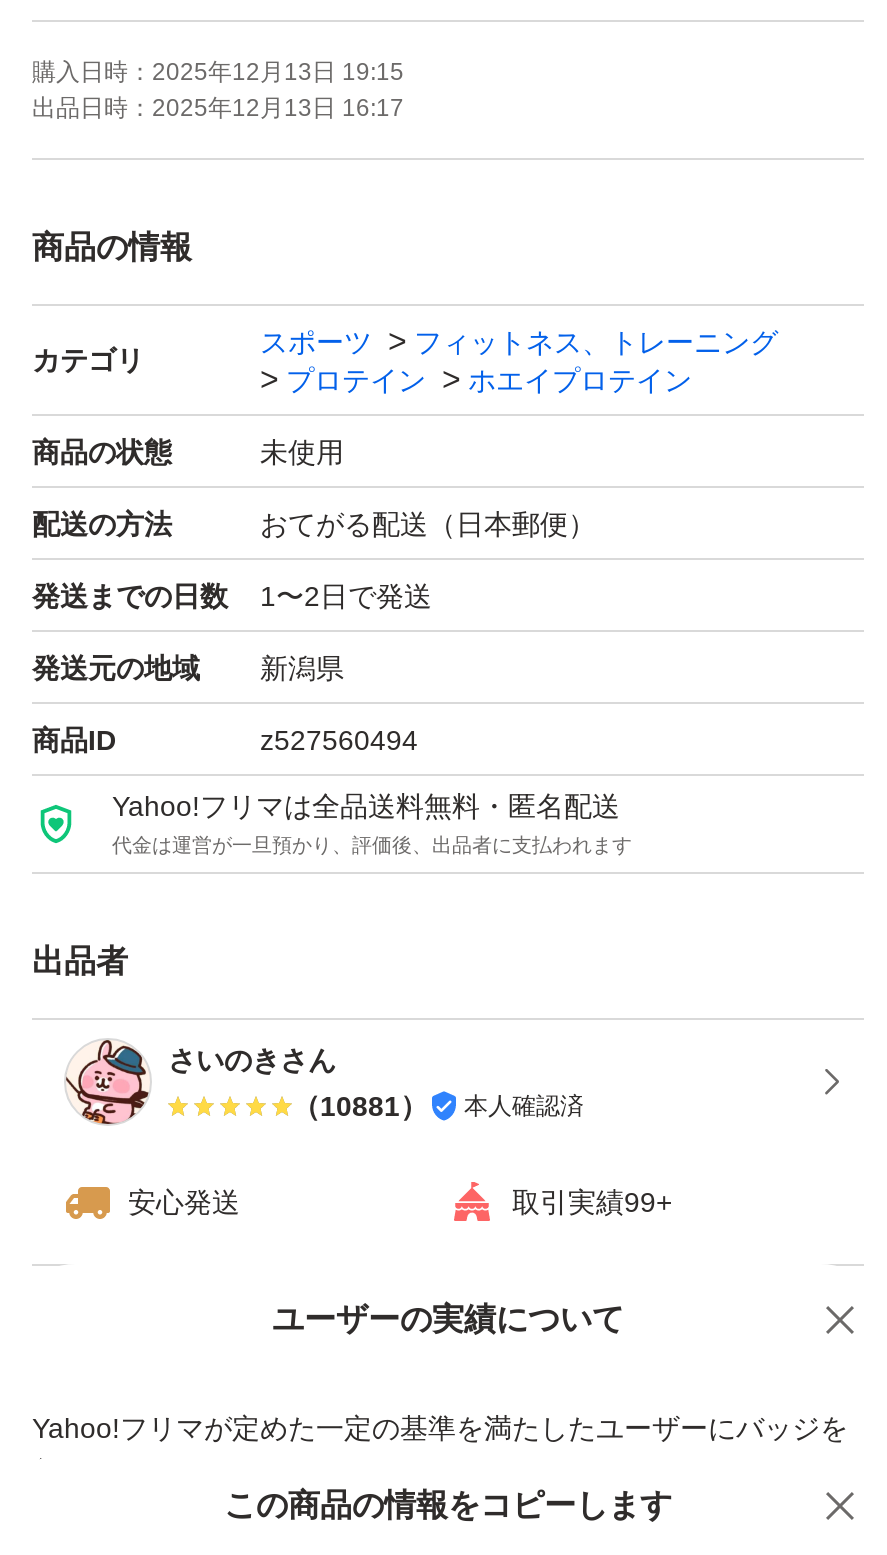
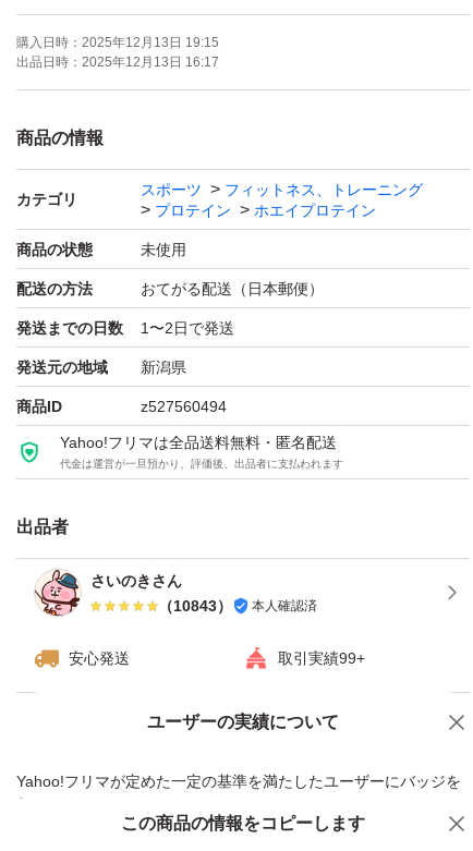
- （10881） 本人確認済
+ （10843） 本人確認済
